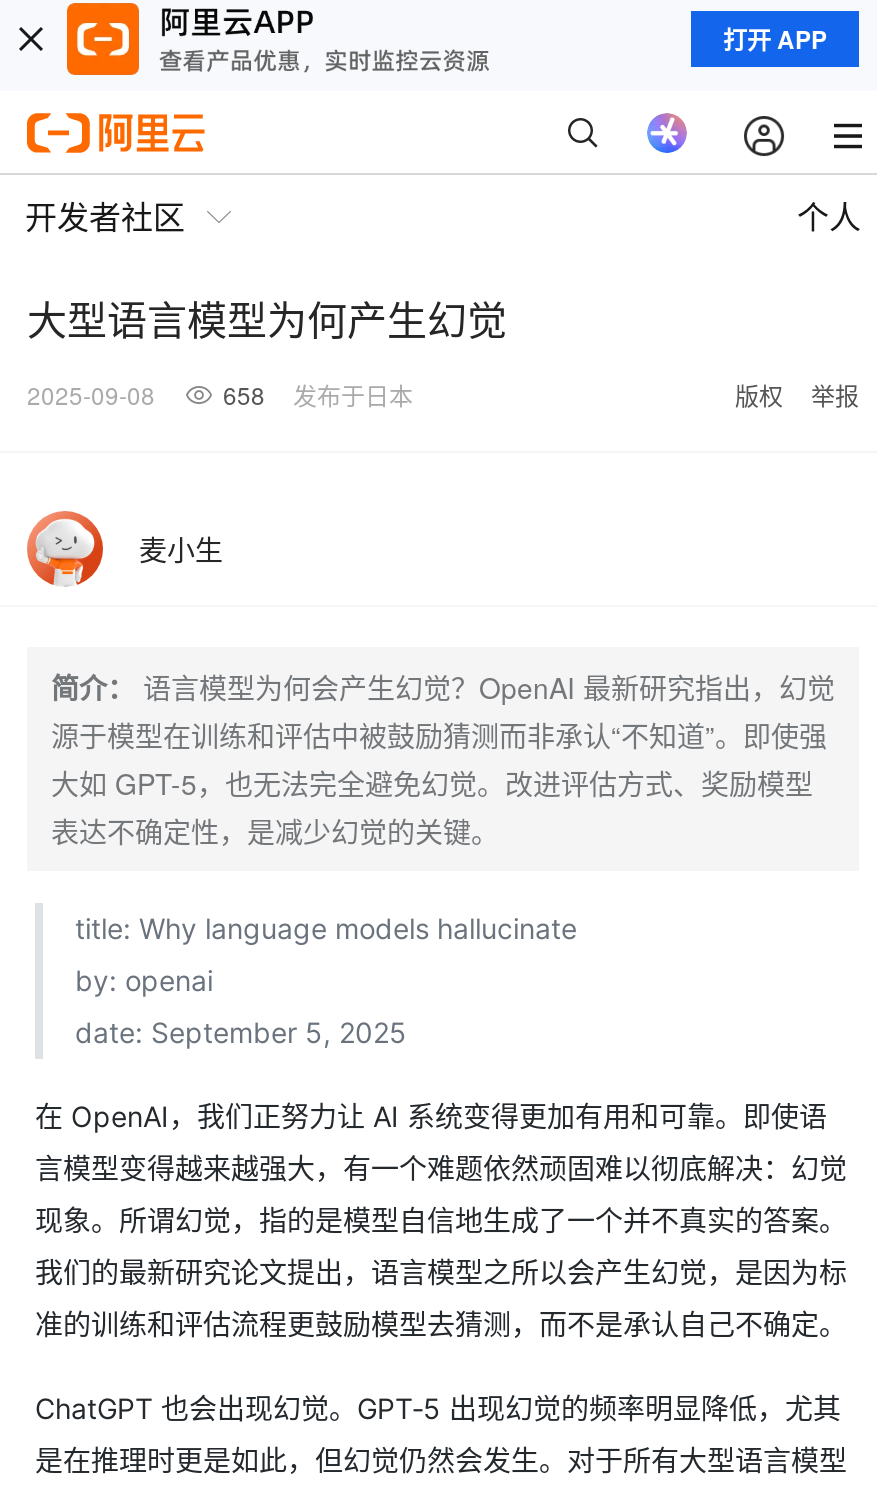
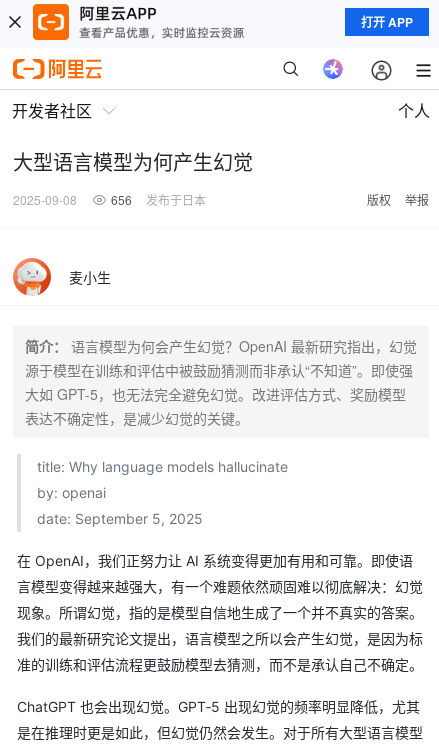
- 2025-09-08 658 发布于日本
+ 2025-09-08 656 发布于日本
